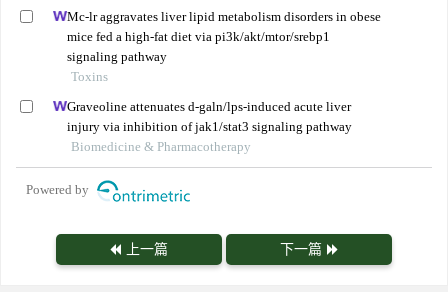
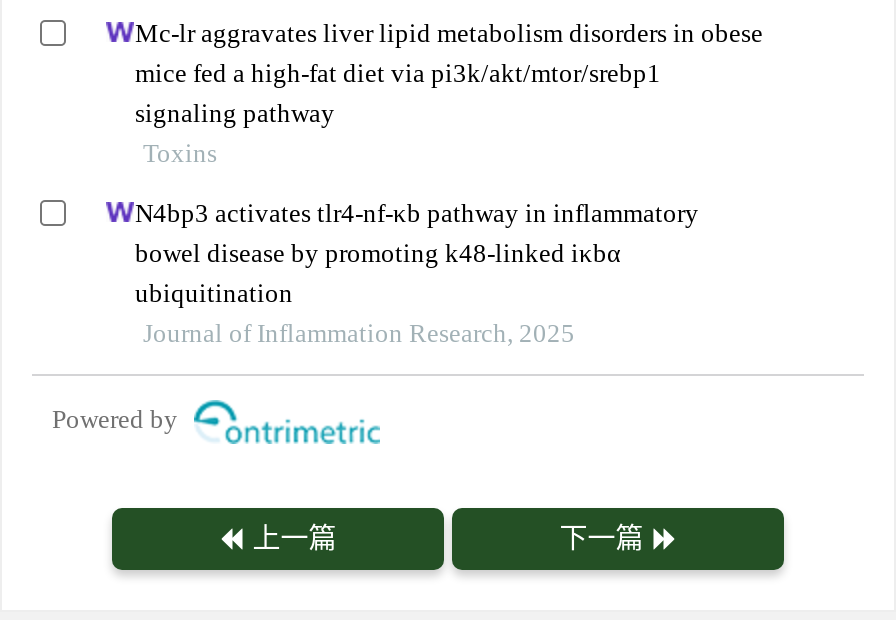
- Graveoline attenuates d-galn/lps-induced acute liver
- injury via inhibition of jak1/stat3 signaling pathway
- Biomedicine & Pharmacotherapy
+ N4bp3 activates tlr4-nf-κb pathway in inflammatory
+ bowel disease by promoting k48-linked iκbα
+ ubiquitination
+ Journal of Inflammation Research, 2025
